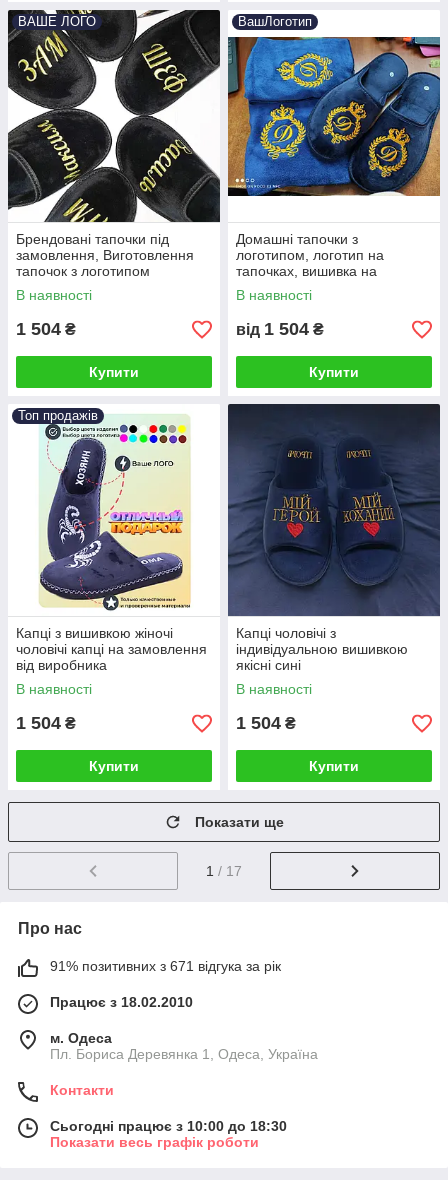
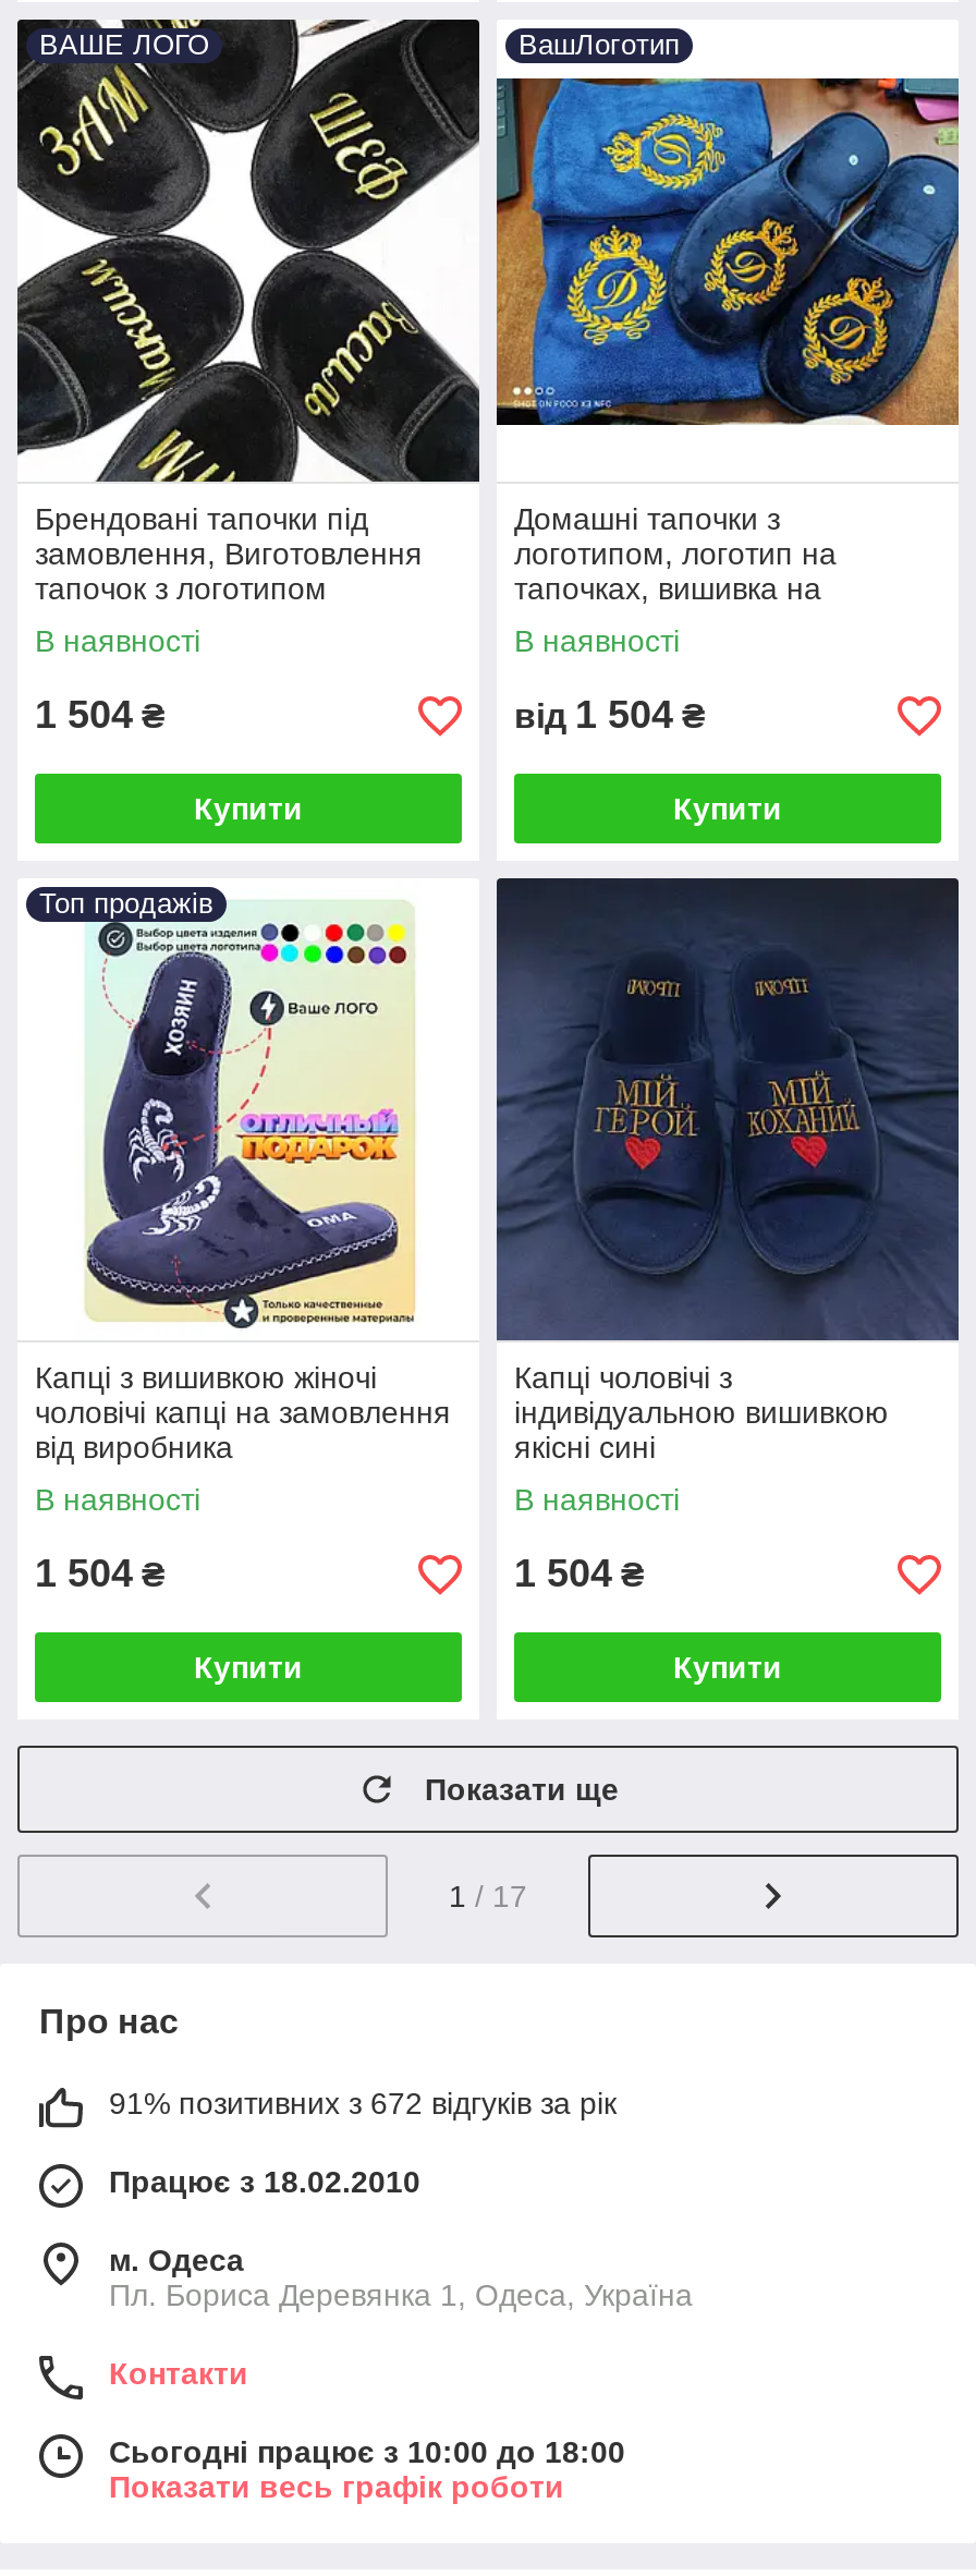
- 91% позитивних з 671 відгука за рік
+ 91% позитивних з 672 відгуків за рік

- Сьогодні працює з 10:00 до 18:30
+ Сьогодні працює з 10:00 до 18:00
